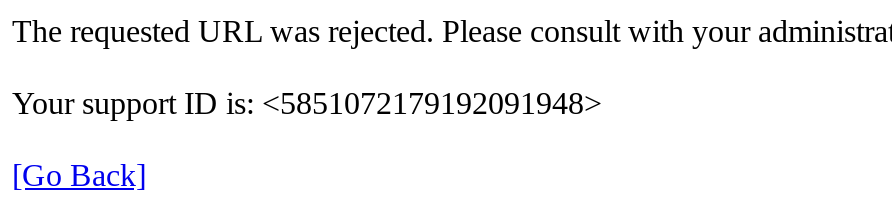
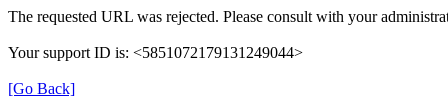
- Your support ID is: <5851072179192091948>
+ Your support ID is: <5851072179131249044>
